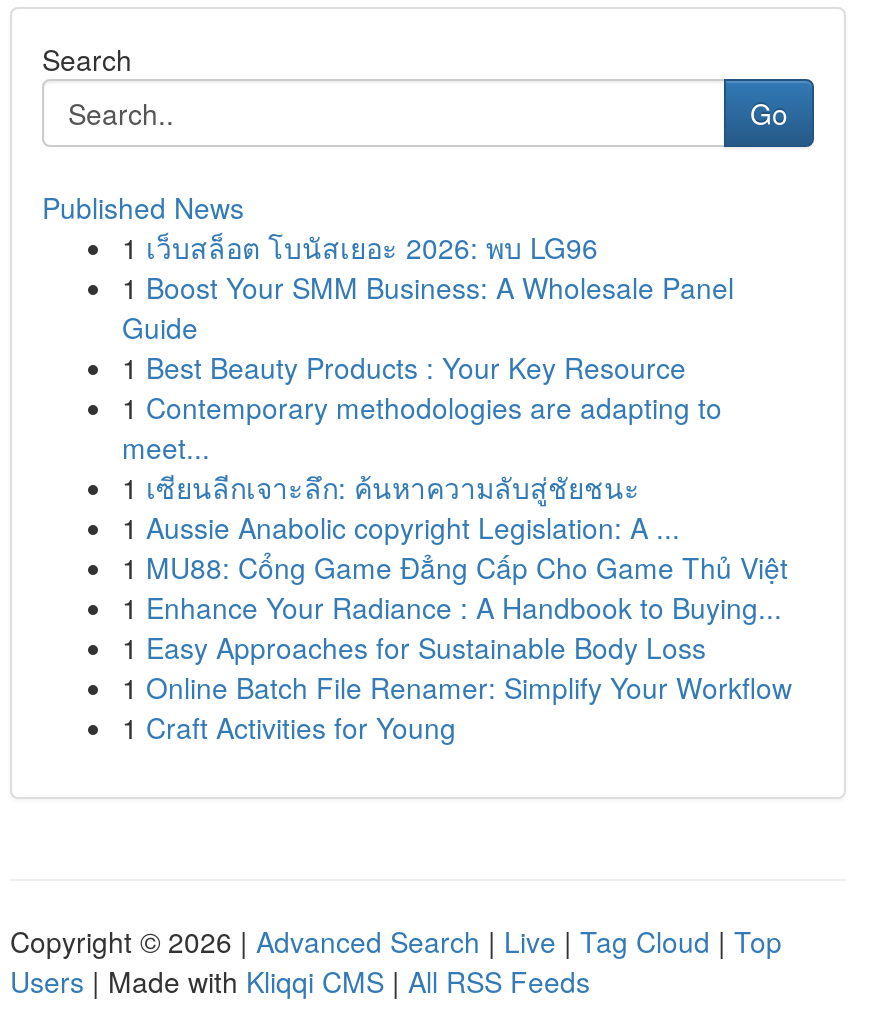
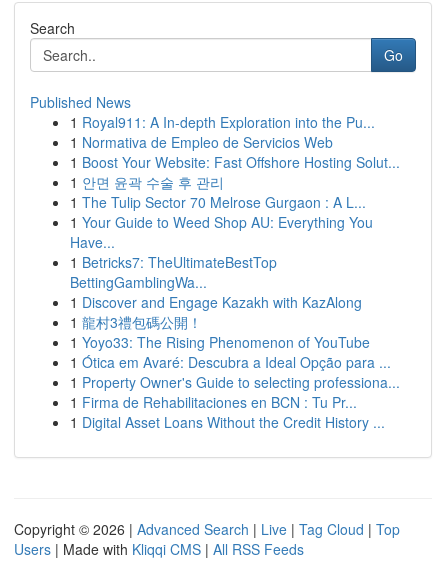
- 1 เว็บสล็อต โบนัสเยอะ 2026: พบ LG96
- 1 Boost Your SMM Business: A Wholesale Panel
- Guide
- 1 Best Beauty Products : Your Key Resource
- 1 Contemporary methodologies are adapting to
- meet...
- 1 เซียนลีกเจาะลึก: ค้นหาความลับสู่ชัยชนะ
- 1 Aussie Anabolic copyright Legislation: A ...
- 1 MU88: Cổng Game Đẳng Cấp Cho Game Thủ Việt
- 1 Enhance Your Radiance : A Handbook to Buying...
- 1 Easy Approaches for Sustainable Body Loss
- 1 Online Batch File Renamer: Simplify Your Workflow
- 1 Craft Activities for Young
+ 1 Royal911: A In-depth Exploration into the Pu...
+ 1 Normativa de Empleo de Servicios Web
+ 1 Boost Your Website: Fast Offshore Hosting Solut...
+ 1 안면 윤곽 수술 후 관리
+ 1 The Tulip Sector 70 Melrose Gurgaon : A L...
+ 1 Your Guide to Weed Shop AU: Everything You
+ Have...
+ 1 Betricks7: TheUltimateBestTop
+ BettingGamblingWa...
+ 1 Discover and Engage Kazakh with KazAlong
+ 1 龍村3禮包碼公開！
+ 1 Yoyo33: The Rising Phenomenon of YouTube
+ 1 Ótica em Avaré: Descubra a Ideal Opção para ...
+ 1 Property Owner's Guide to selecting professiona...
+ 1 Firma de Rehabilitaciones en BCN : Tu Pr...
+ 1 Digital Asset Loans Without the Credit History ...
